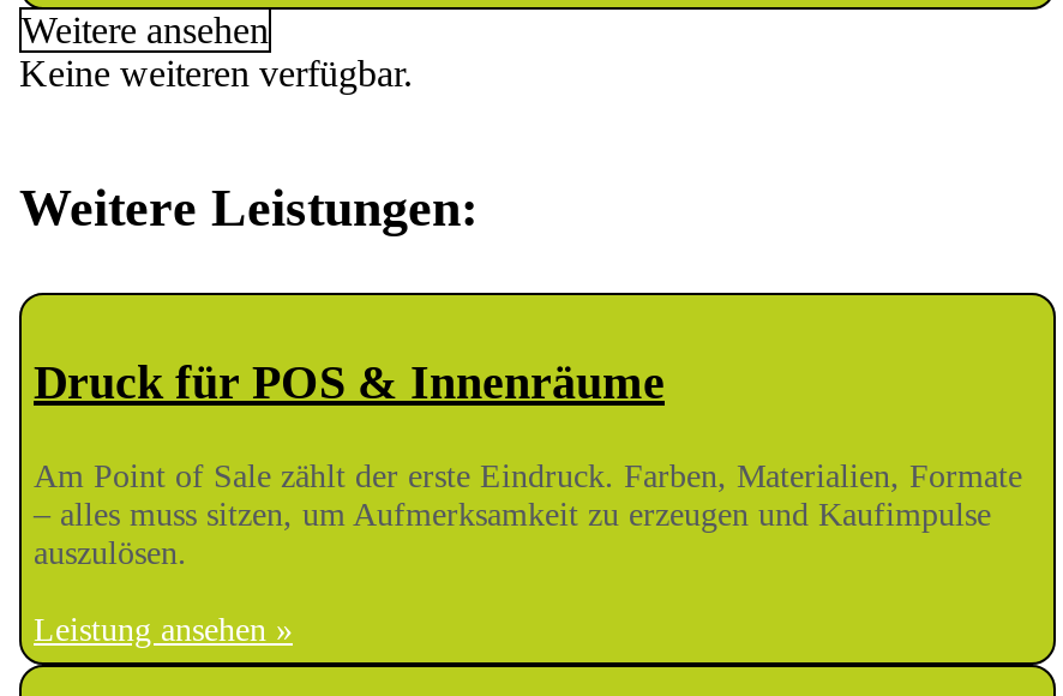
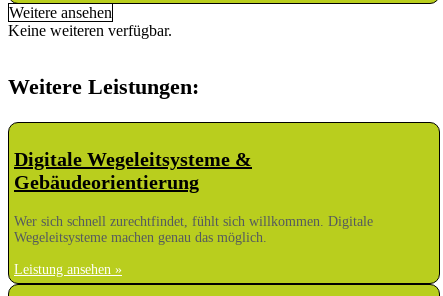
- Druck für POS & Innenräume
+ Digitale Wegeleitsysteme &
+ Gebäudeorientierung

- Am Point of Sale zählt der erste Eindruck. Farben, Materialien, Formate
- – alles muss sitzen, um Aufmerksamkeit zu erzeugen und Kaufimpulse
- auszulösen.
+ Wer sich schnell zurechtfindet, fühlt sich willkommen. Digitale
+ Wegeleitsysteme machen genau das möglich.
